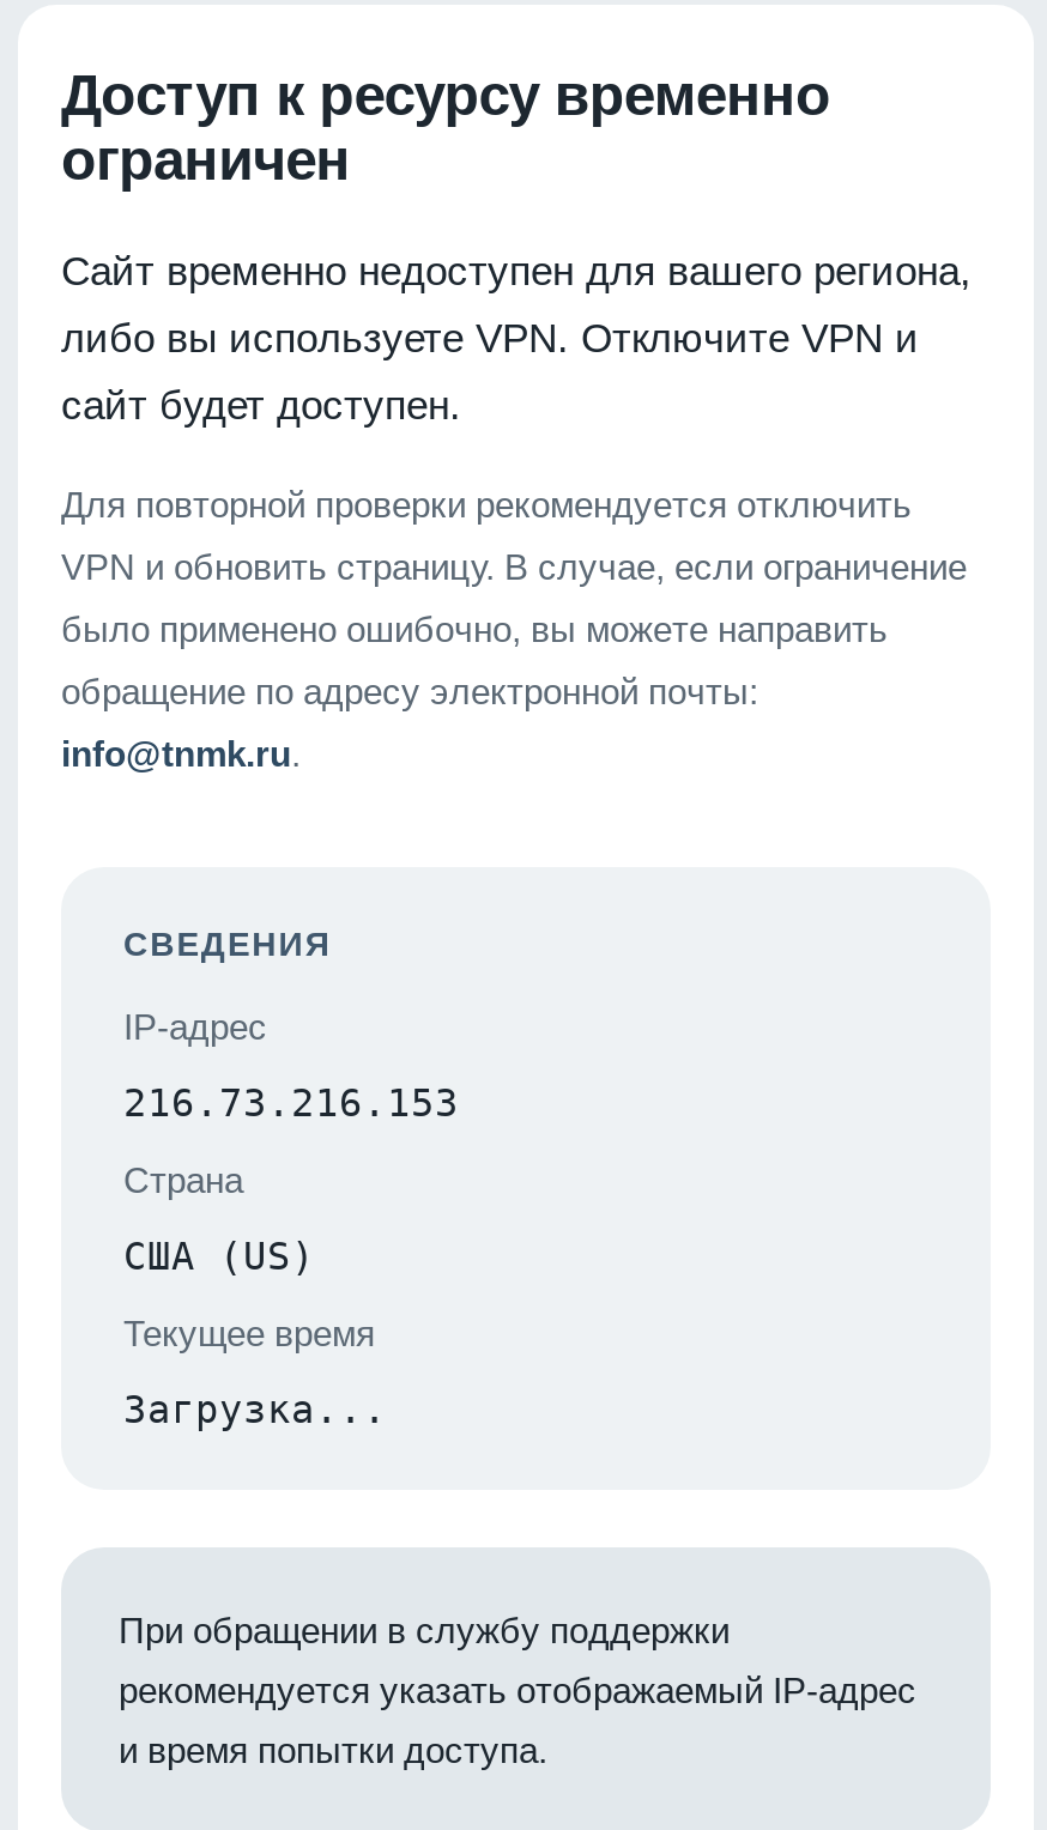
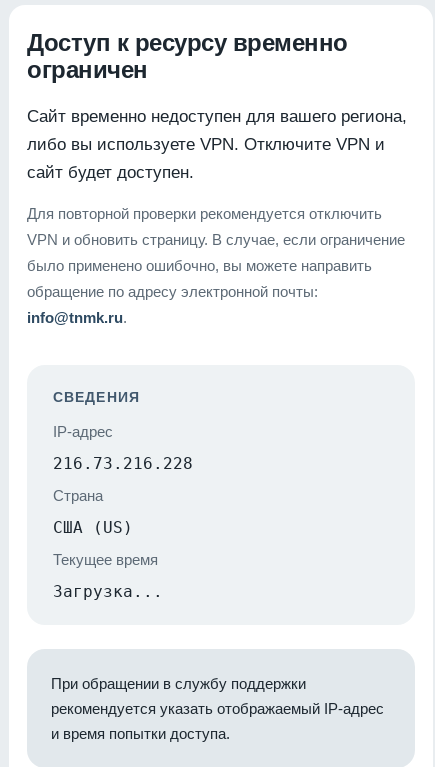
- 216.73.216.153
+ 216.73.216.228
